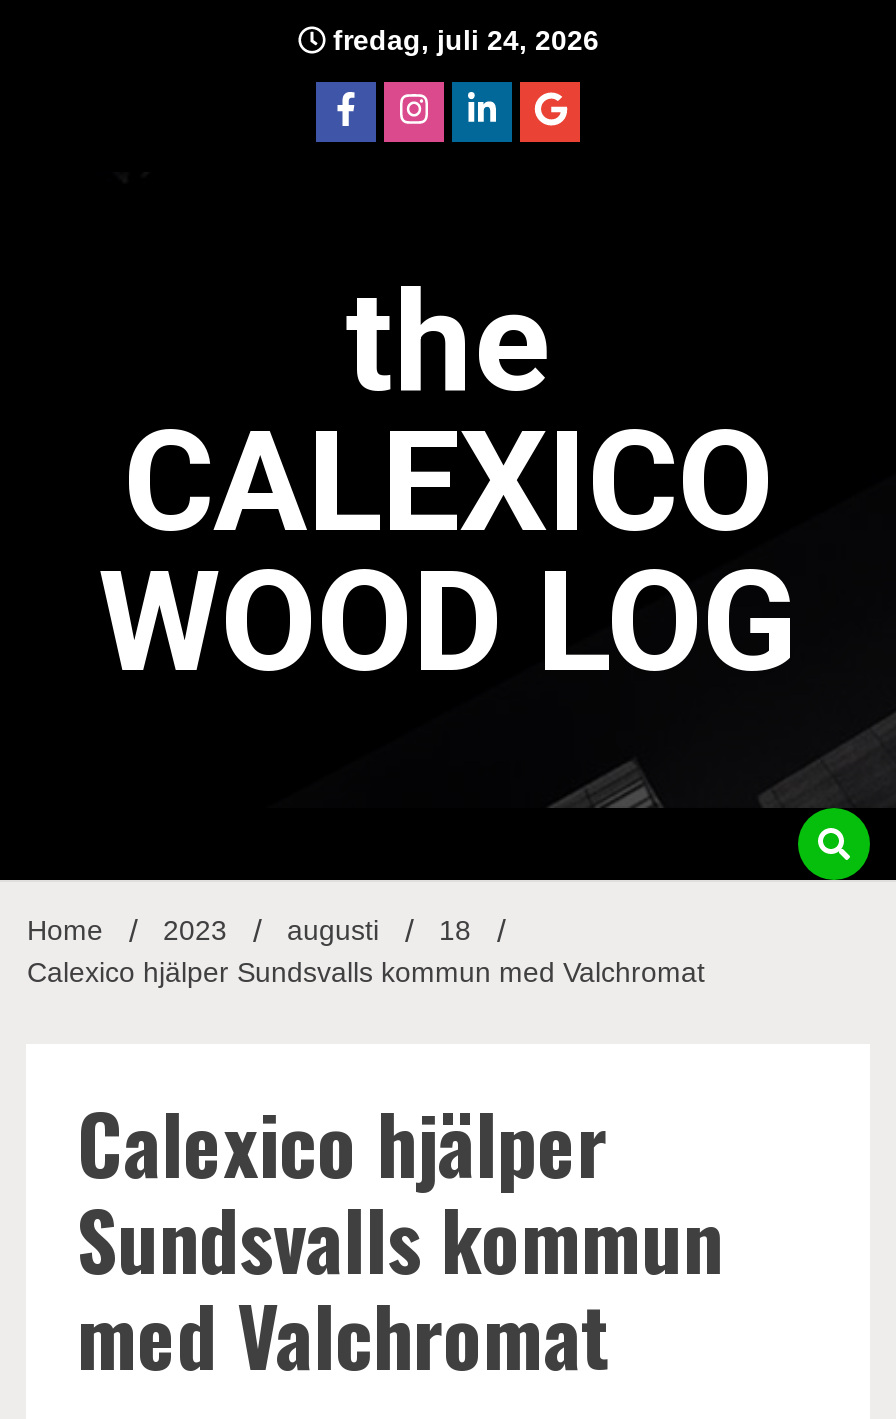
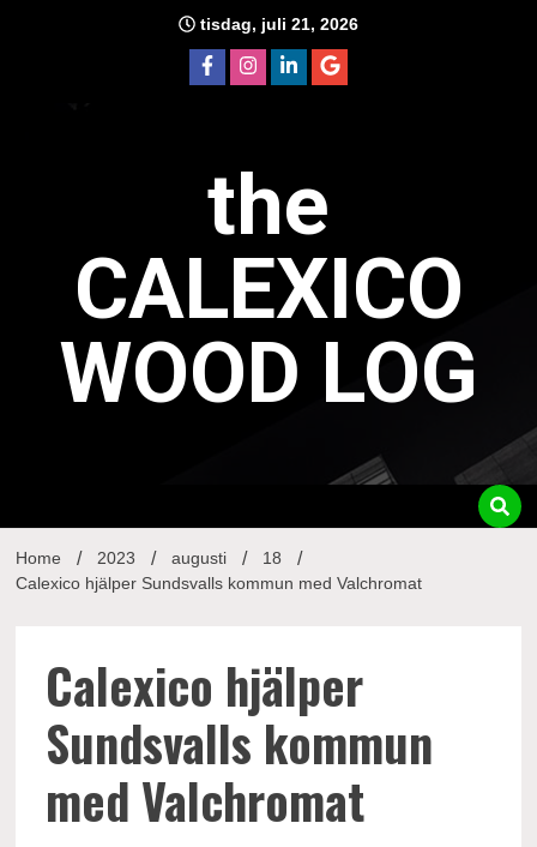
- fredag, juli 24, 2026
+ tisdag, juli 21, 2026
